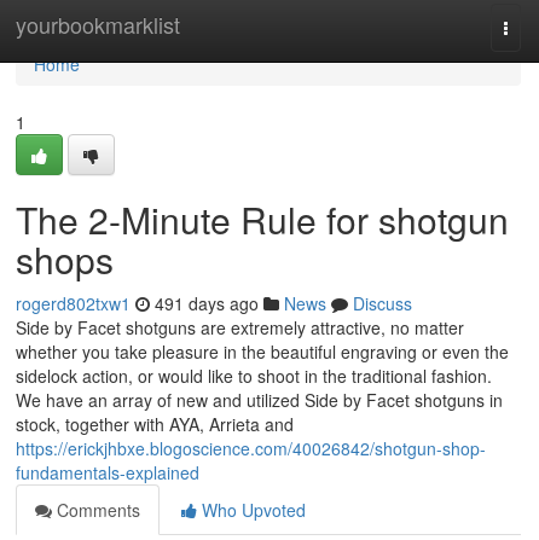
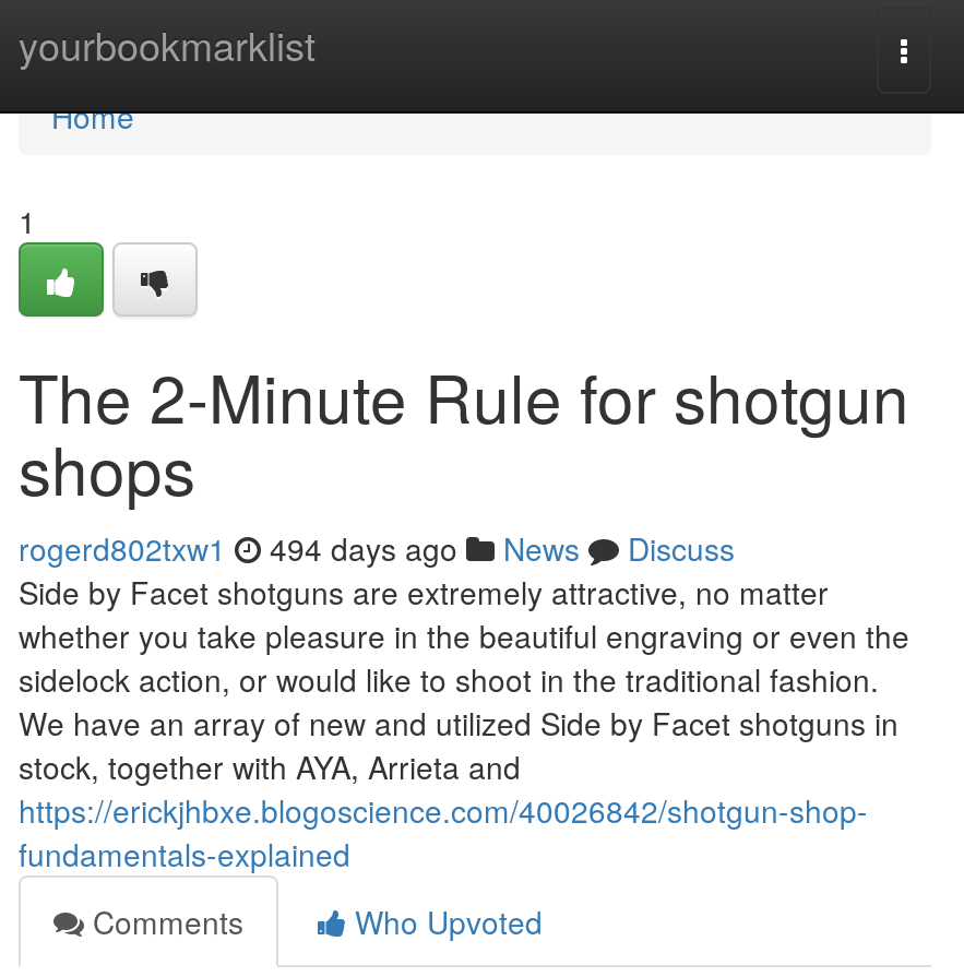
- rogerd802txw1 491 days ago News Discuss
+ rogerd802txw1 494 days ago News Discuss
